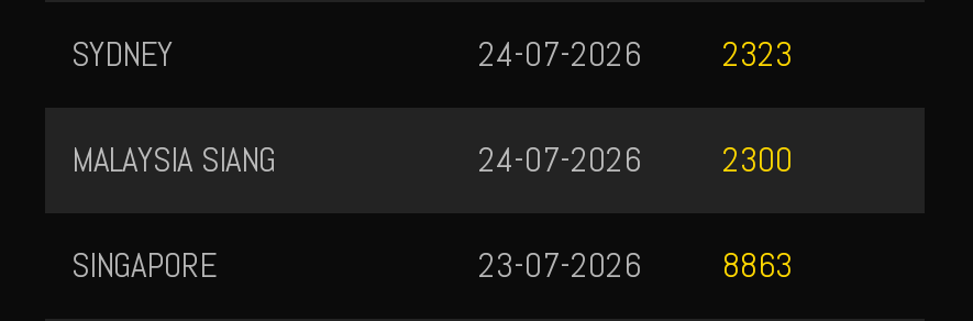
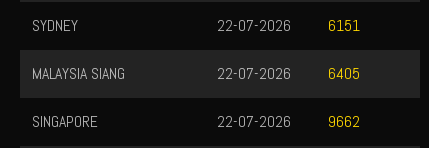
- 24-07-2026
+ 22-07-2026

- 2323
+ 6151

- 24-07-2026
+ 22-07-2026

- 2300
+ 6405

- 23-07-2026
+ 22-07-2026

- 8863
+ 9662
